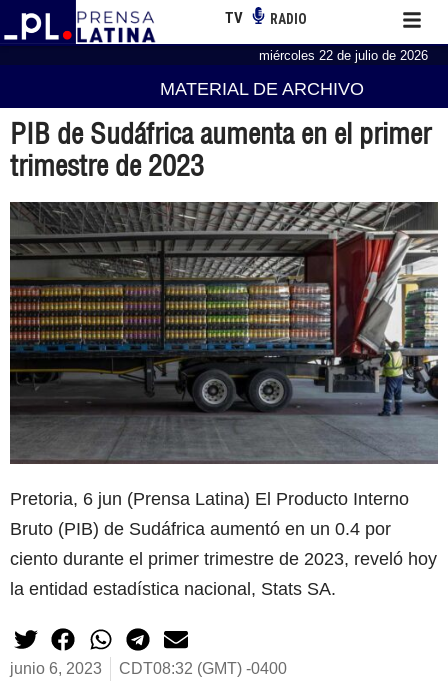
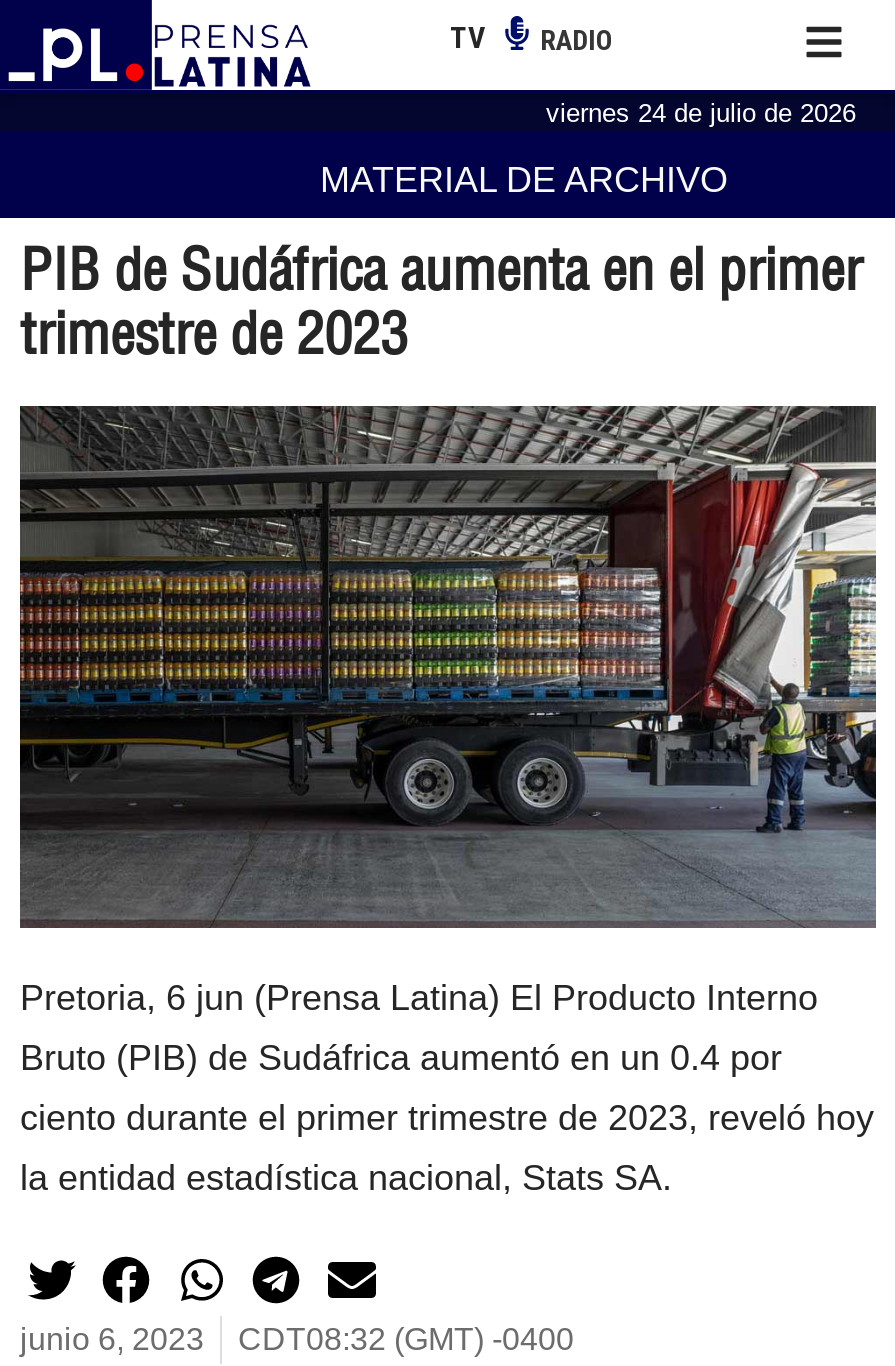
- miércoles 22 de julio de 2026
+ viernes 24 de julio de 2026
